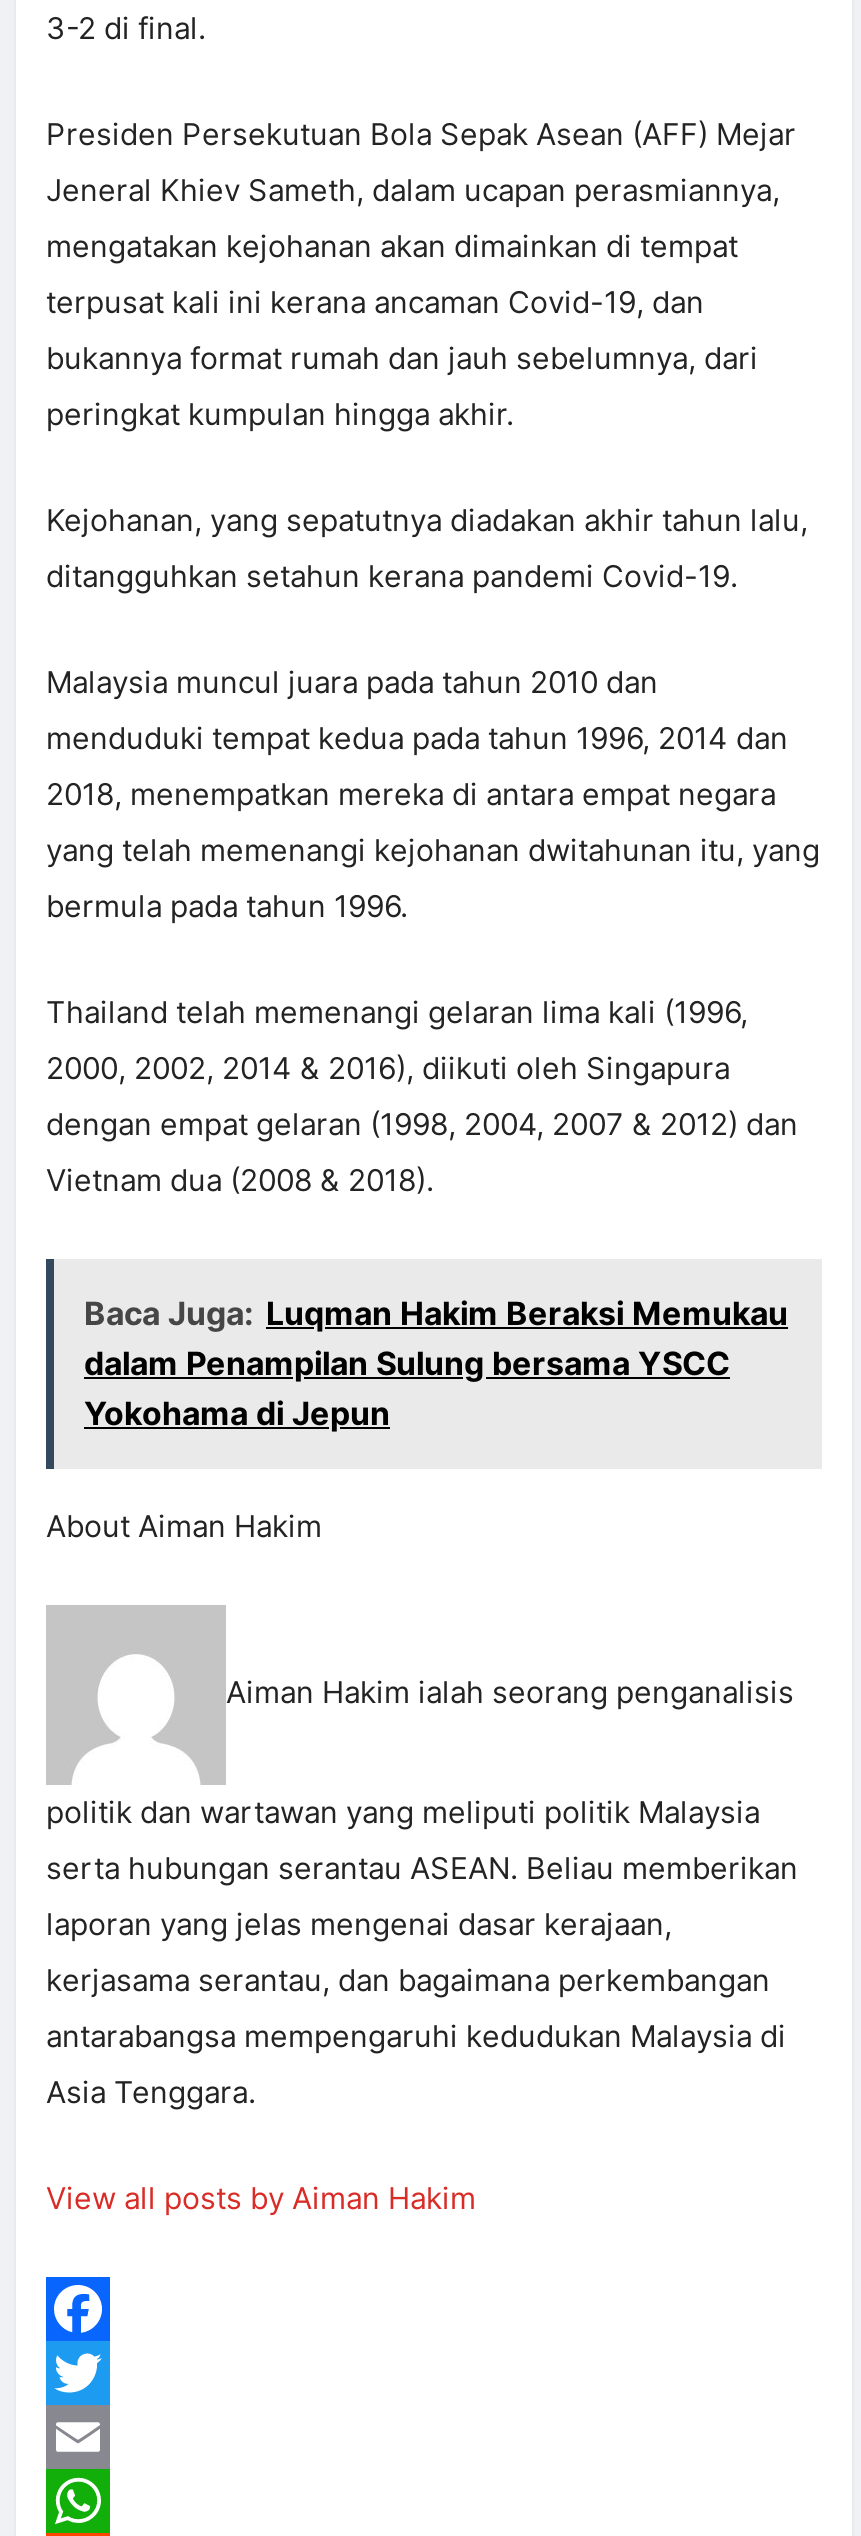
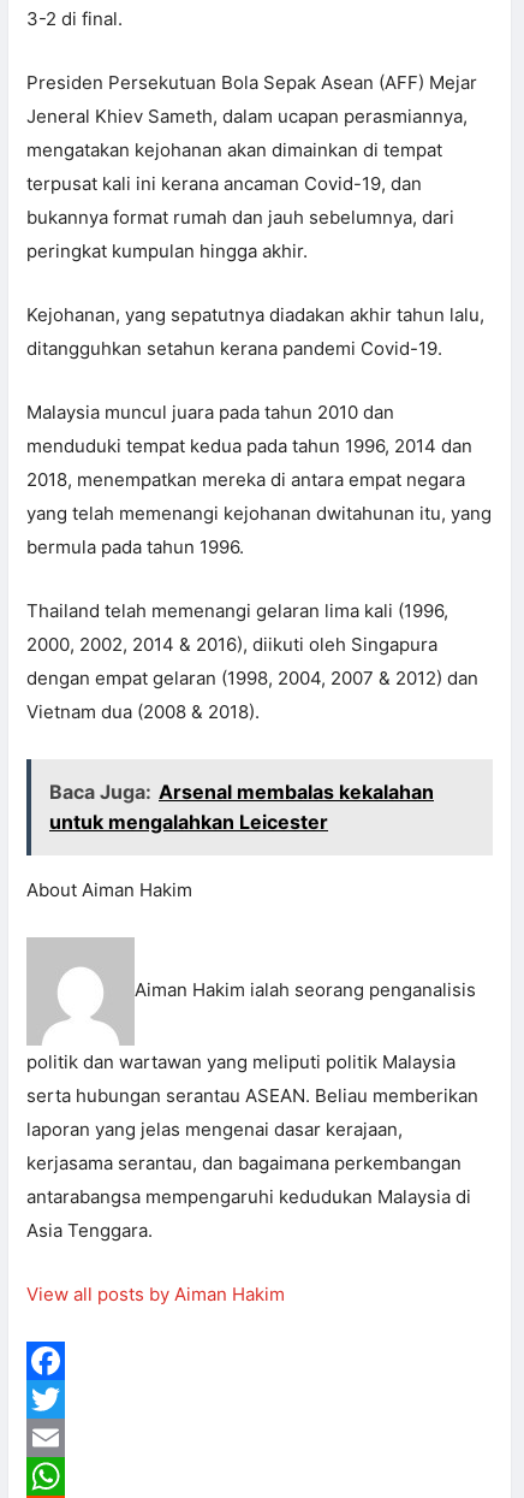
- Baca Juga: Luqman Hakim Beraksi Memukau
- dalam Penampilan Sulung bersama YSCC
- Yokohama di Jepun
+ Baca Juga: Arsenal membalas kekalahan
+ untuk mengalahkan Leicester
